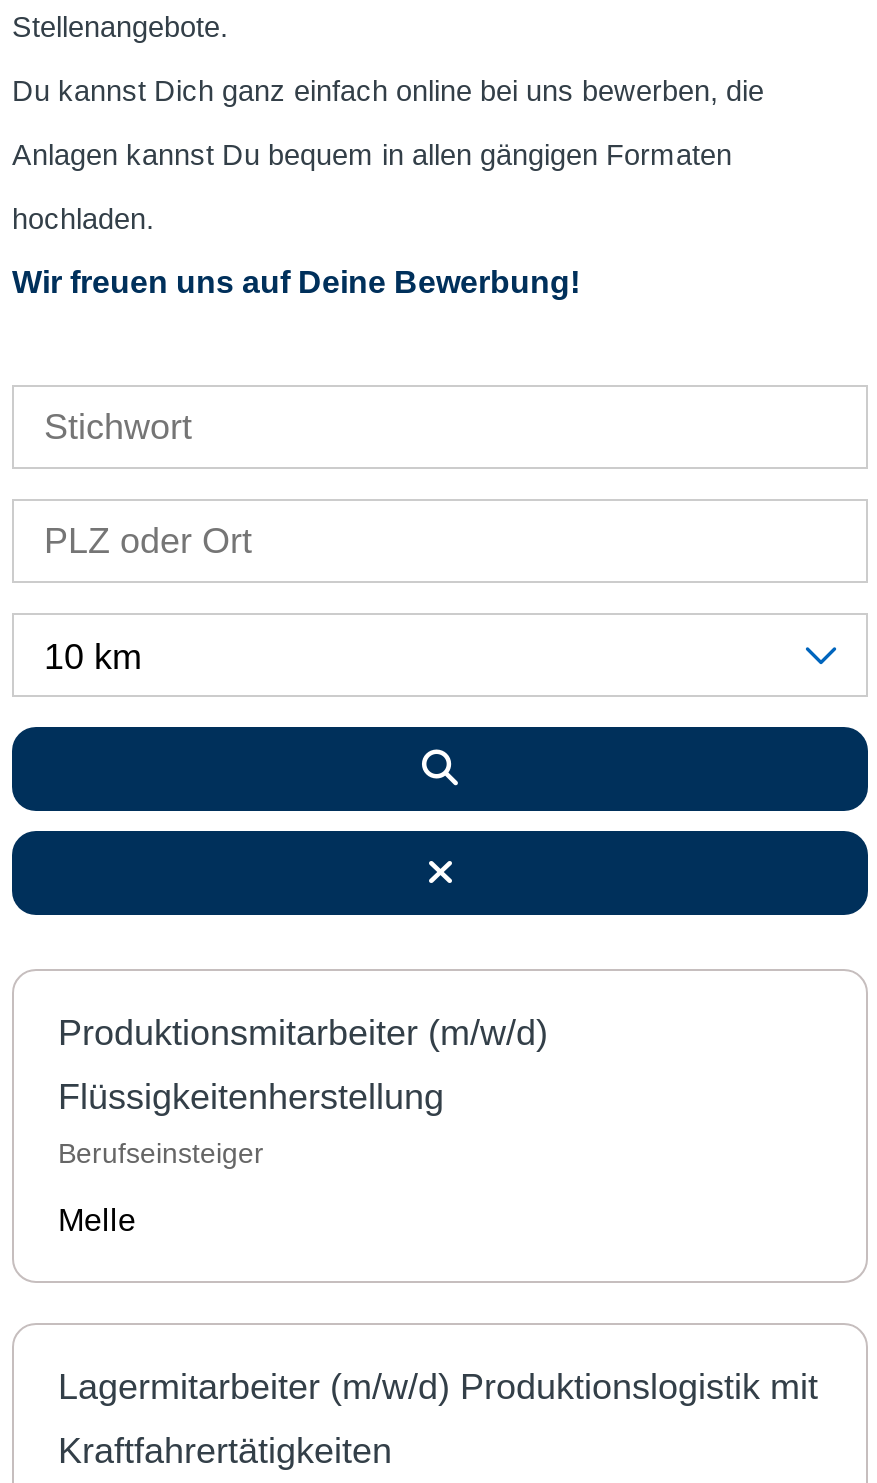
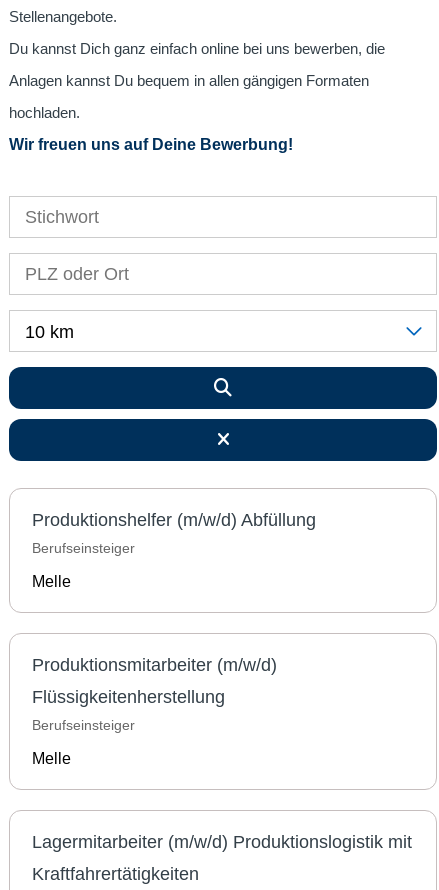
+ Produktionshelfer (m/w/d) Abfüllung
+ Berufseinsteiger
+ Melle
